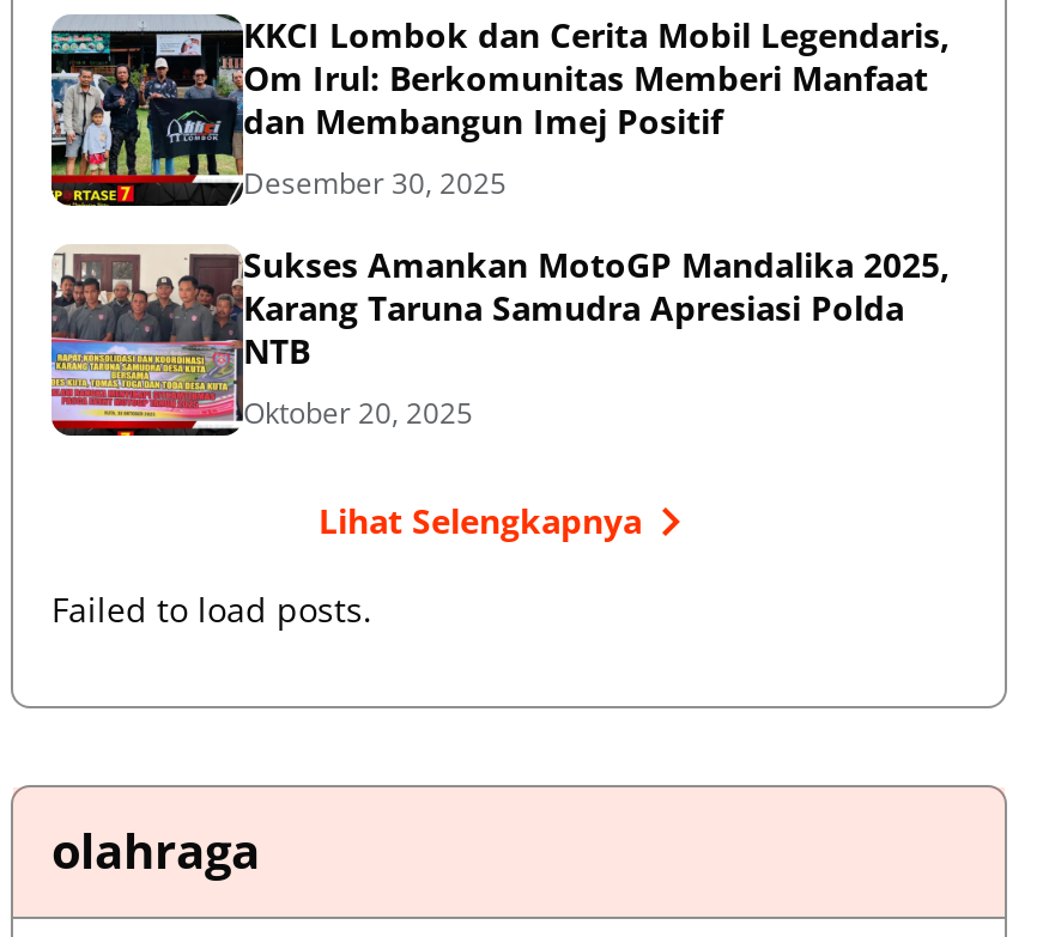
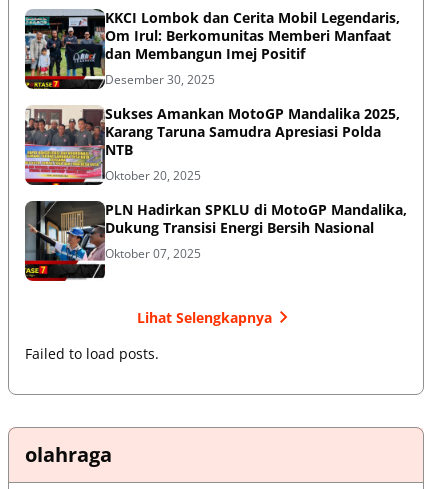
+ [image]
+ PLN Hadirkan SPKLU di MotoGP Mandalika,
+ Dukung Transisi Energi Bersih Nasional
+ Oktober 07, 2025
